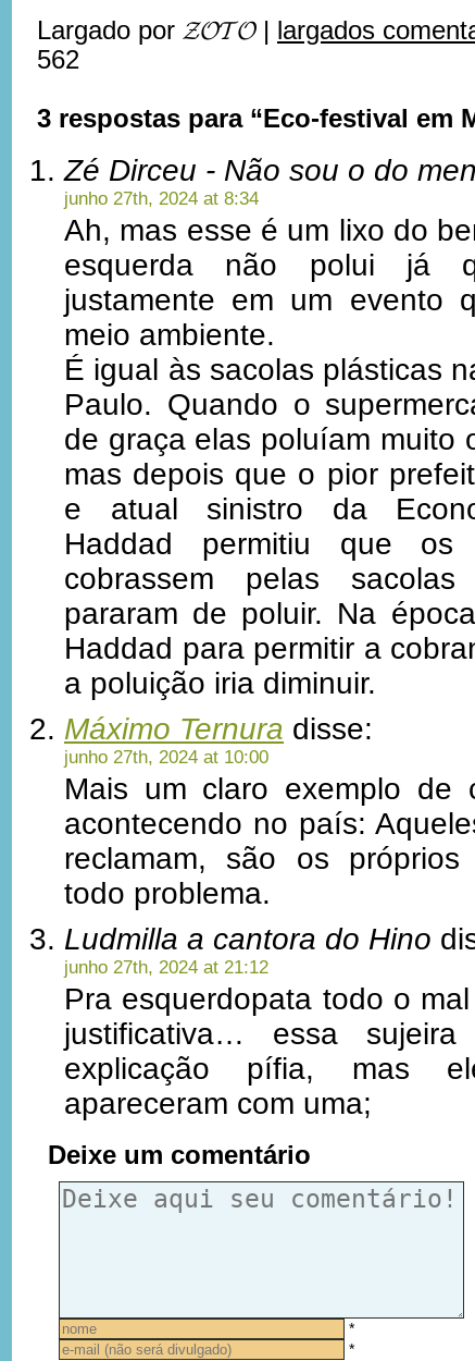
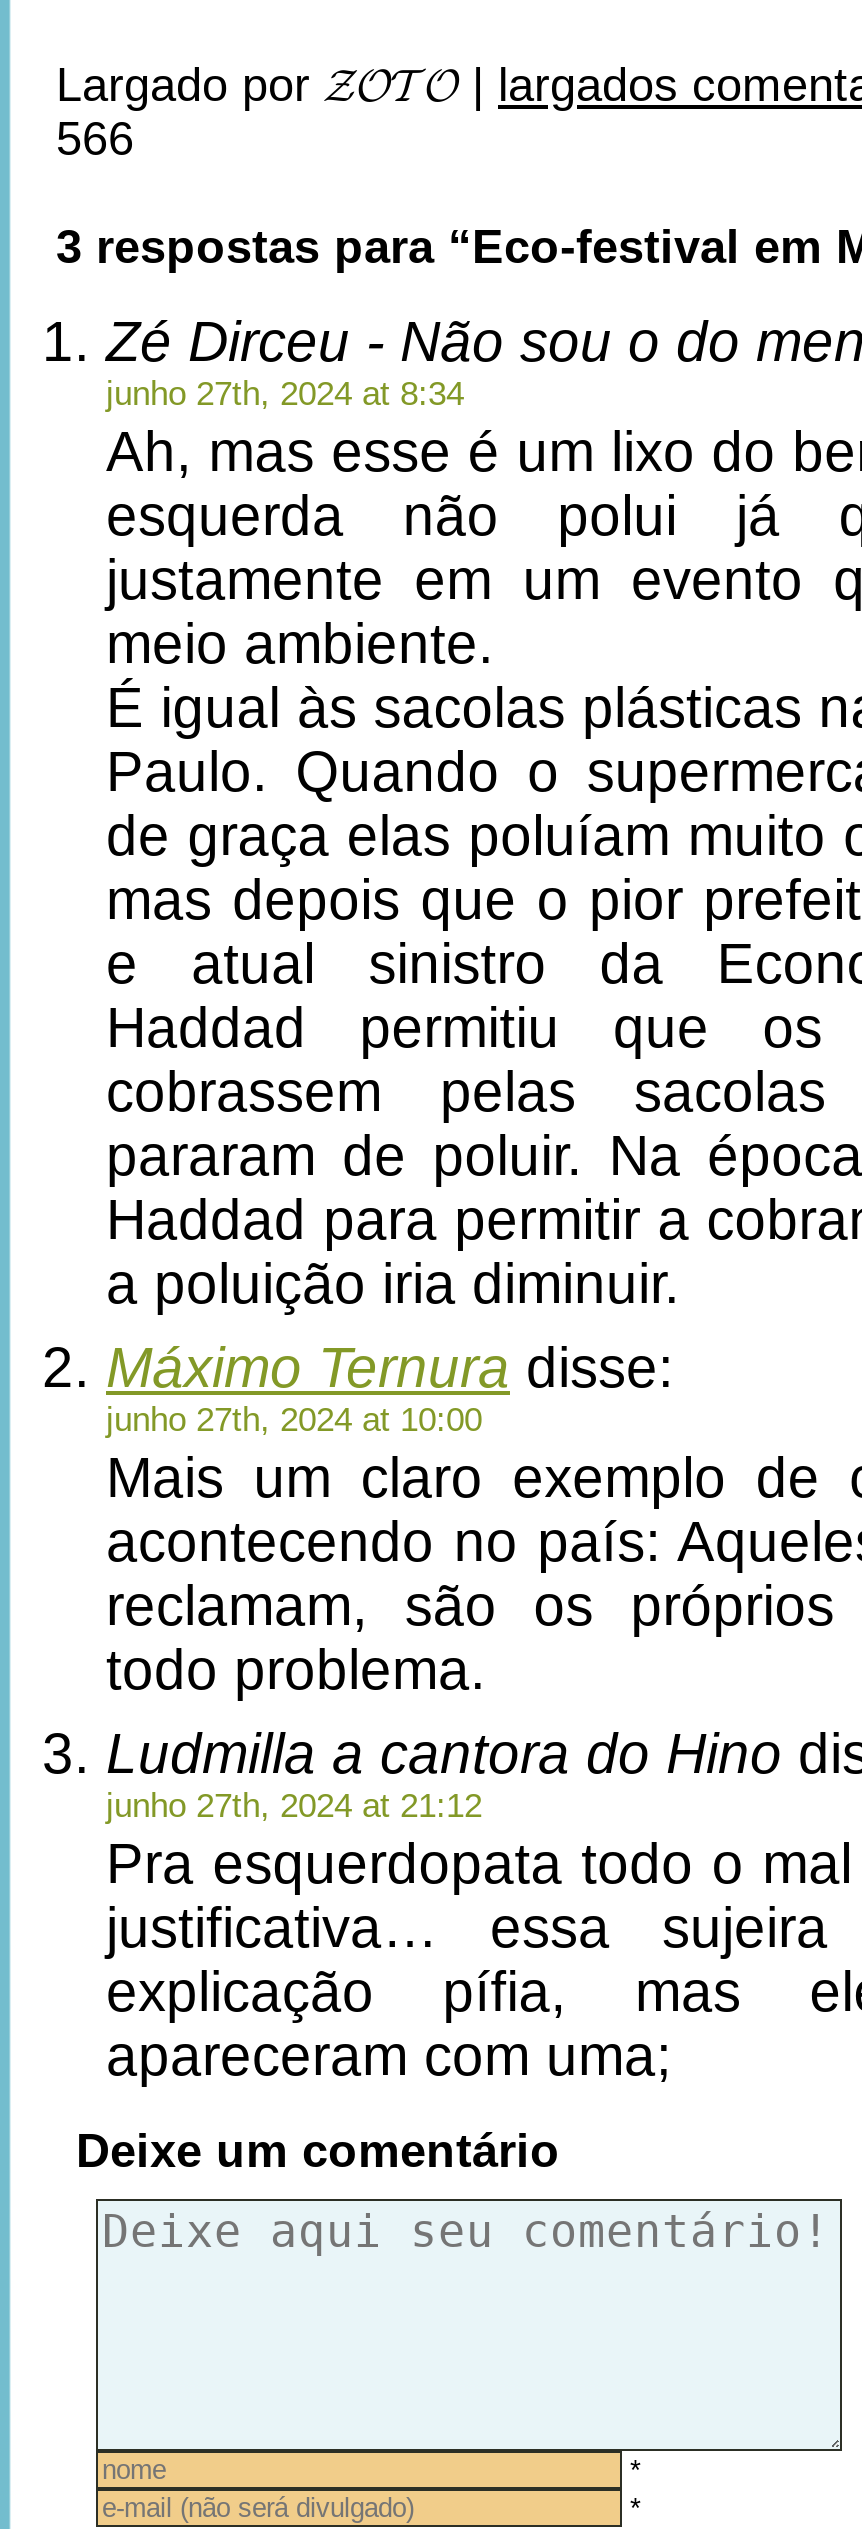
- 562
+ 566
